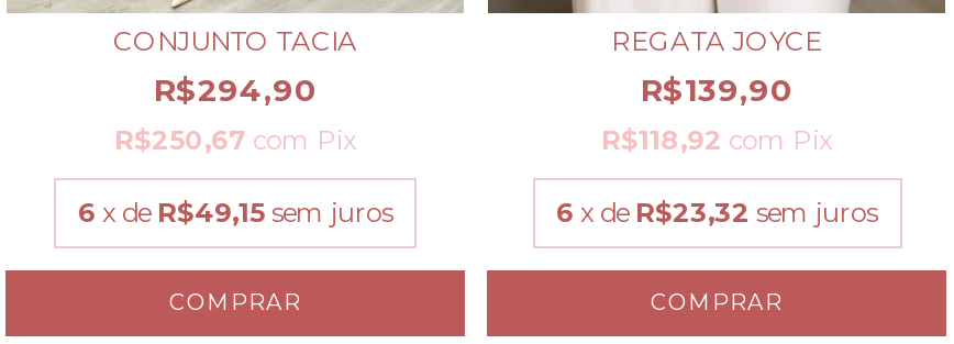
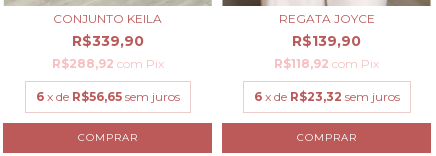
- CONJUNTO TACIA
- R$294,90
- R$250,67 com Pix
+ CONJUNTO KEILA
+ R$339,90
+ R$288,92 com Pix

- 6 x de R$49,15 sem juros
+ 6 x de R$56,65 sem juros
